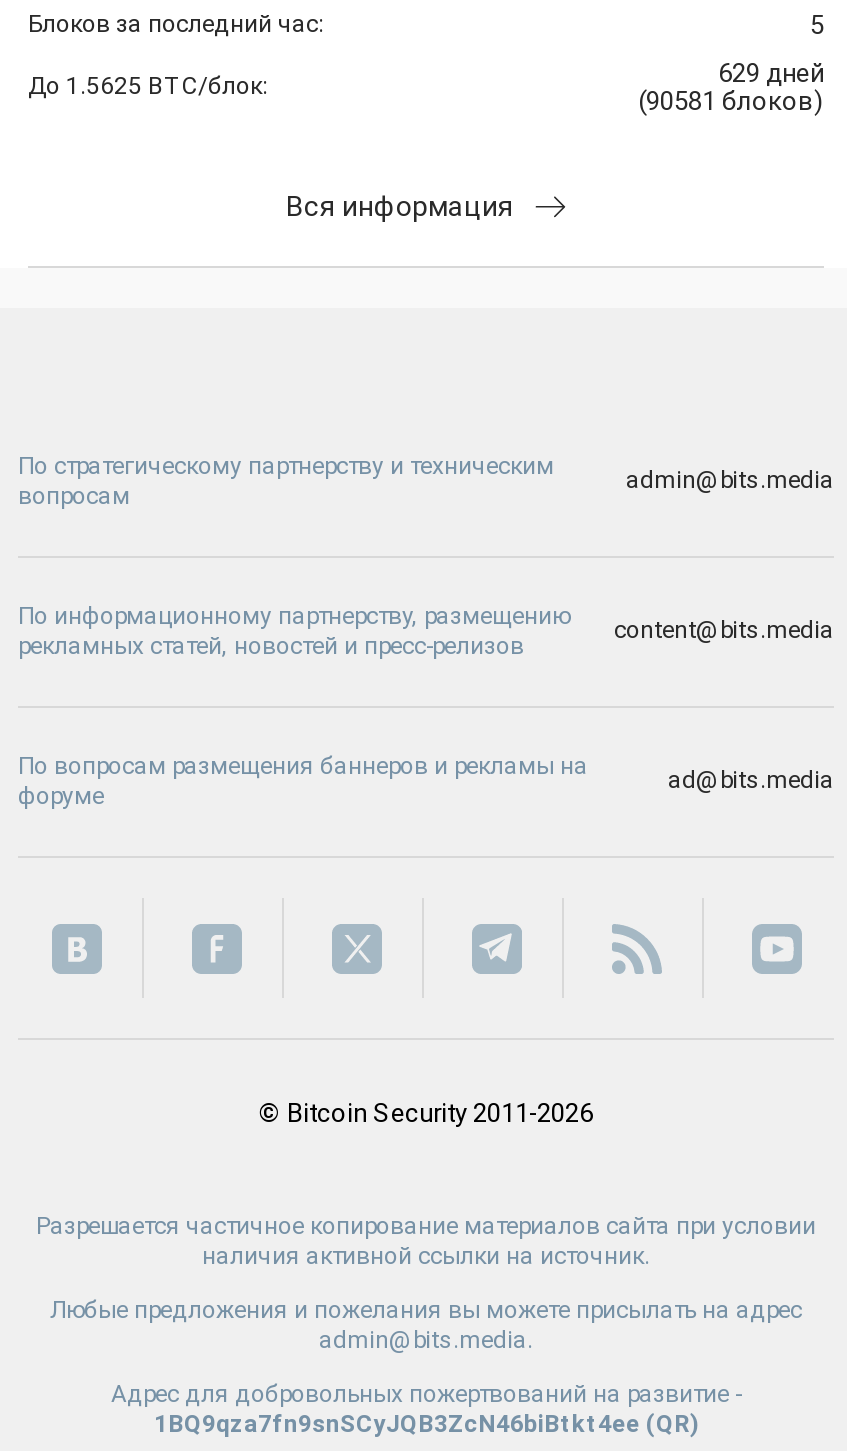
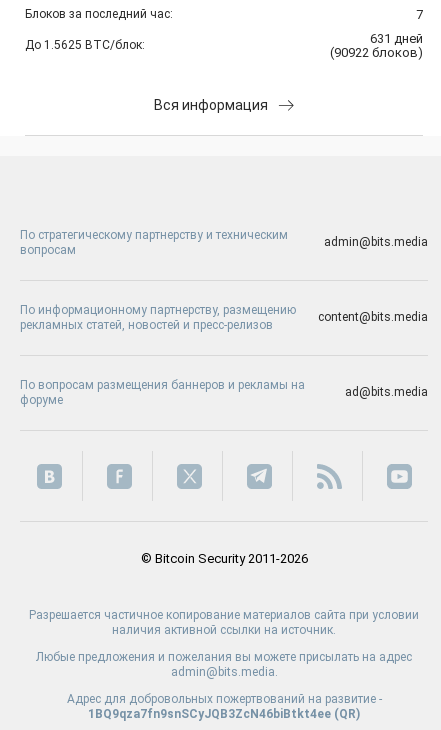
- 5
+ 7

- 629 дней
+ 631 дней

- (90581 блоков)
+ (90922 блоков)
